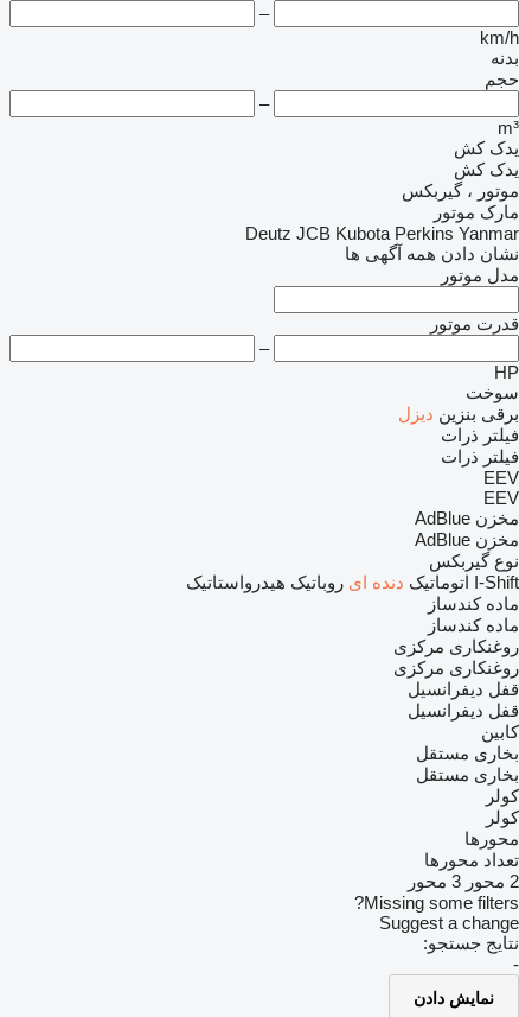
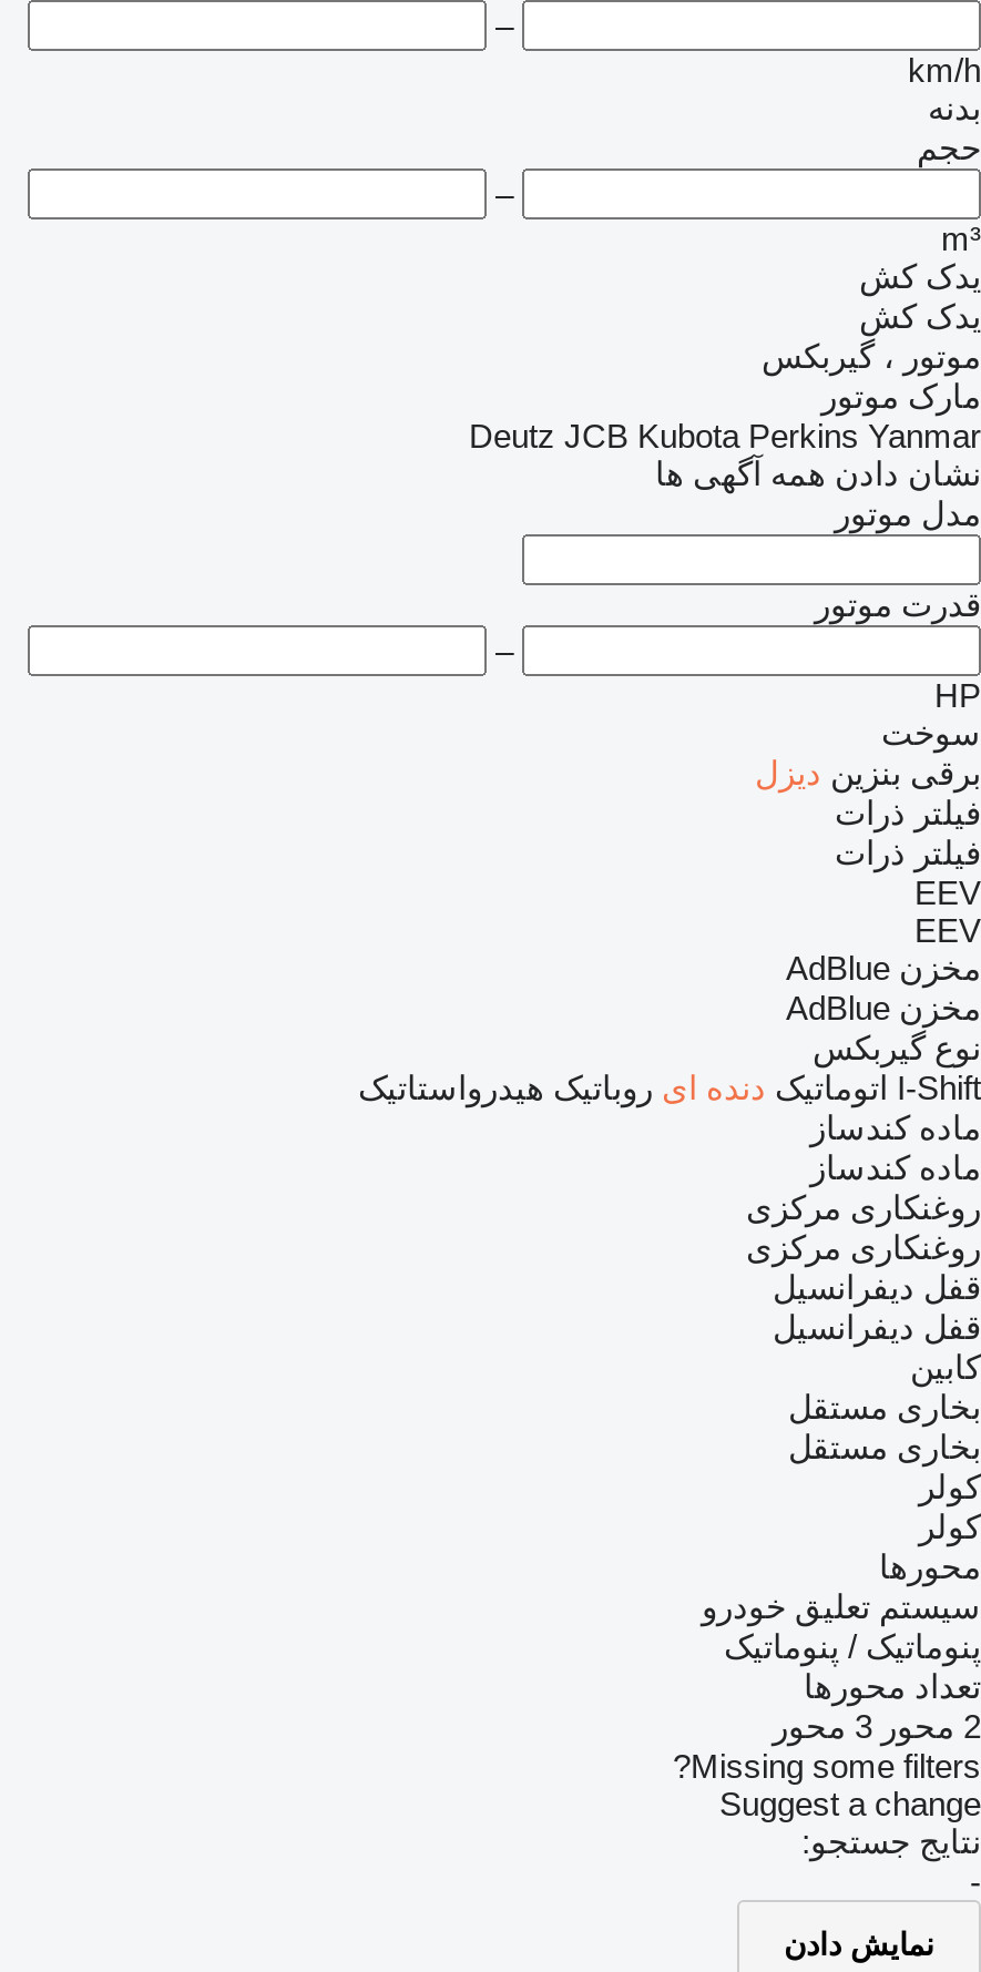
+ سیستم تعلیق خودرو
+ پنوماتیک / پنوماتیک
